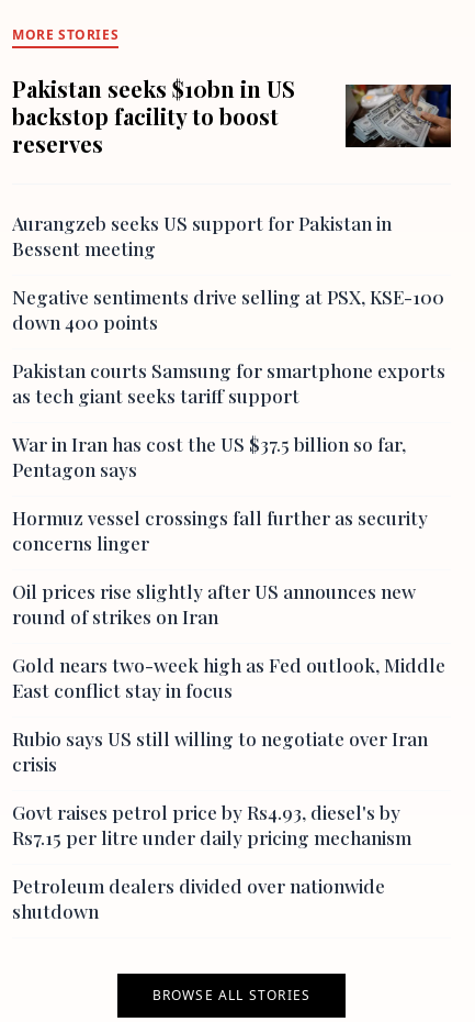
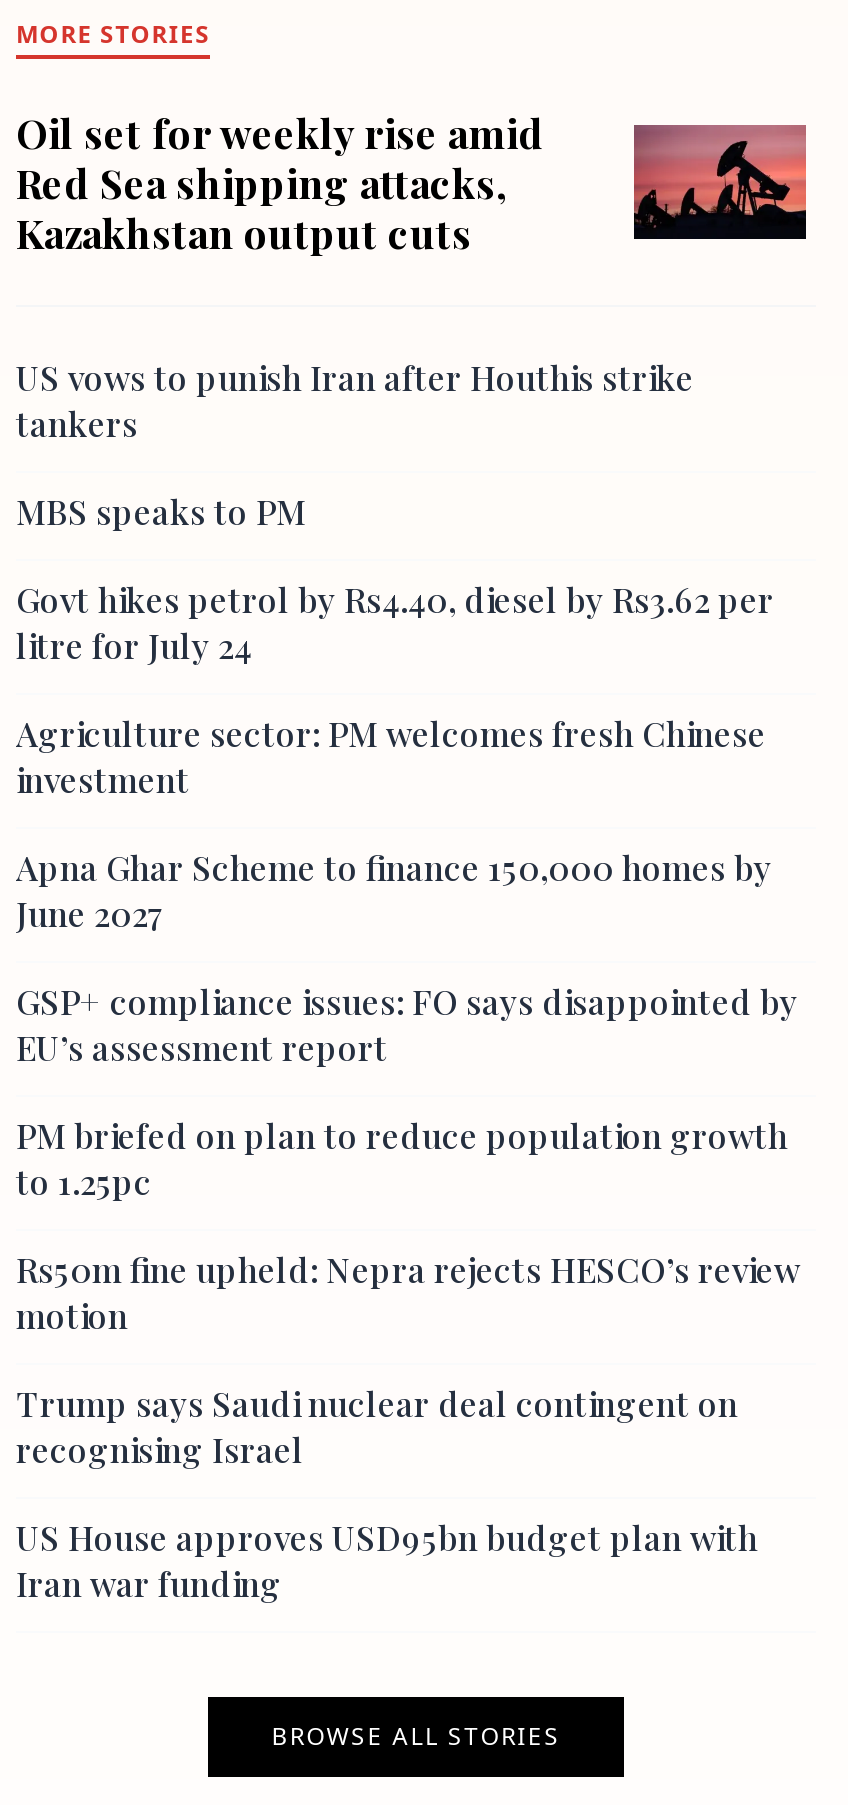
- Pakistan seeks $10bn in US
- backstop facility to boost
- reserves
+ Oil set for weekly rise amid
+ Red Sea shipping attacks,
+ Kazakhstan output cuts

- [image]
+ [image]

- Aurangzeb seeks US support for Pakistan in
- Bessent meeting
+ US vows to punish Iran after Houthis strike
+ tankers

- Negative sentiments drive selling at PSX, KSE-100
- down 400 points
+ MBS speaks to PM

- Pakistan courts Samsung for smartphone exports
- as tech giant seeks tariff support
+ Govt hikes petrol by Rs4.40, diesel by Rs3.62 per
+ litre for July 24

- War in Iran has cost the US $37.5 billion so far,
- Pentagon says
+ Agriculture sector: PM welcomes fresh Chinese
+ investment

- Hormuz vessel crossings fall further as security
- concerns linger
+ Apna Ghar Scheme to finance 150,000 homes by
+ June 2027

- Oil prices rise slightly after US announces new
- round of strikes on Iran
+ GSP+ compliance issues: FO says disappointed by
+ EU’s assessment report

- Gold nears two-week high as Fed outlook, Middle
- East conflict stay in focus
+ PM briefed on plan to reduce population growth
+ to 1.25pc

- Rubio says US still willing to negotiate over Iran
- crisis
+ Rs50m fine upheld: Nepra rejects HESCO’s review
+ motion

- Govt raises petrol price by Rs4.93, diesel's by
- Rs7.15 per litre under daily pricing mechanism
+ Trump says Saudi nuclear deal contingent on
+ recognising Israel

- Petroleum dealers divided over nationwide
- shutdown
+ US House approves USD95bn budget plan with
+ Iran war funding
